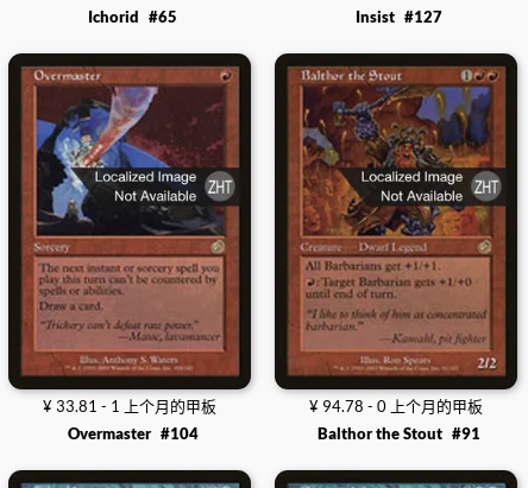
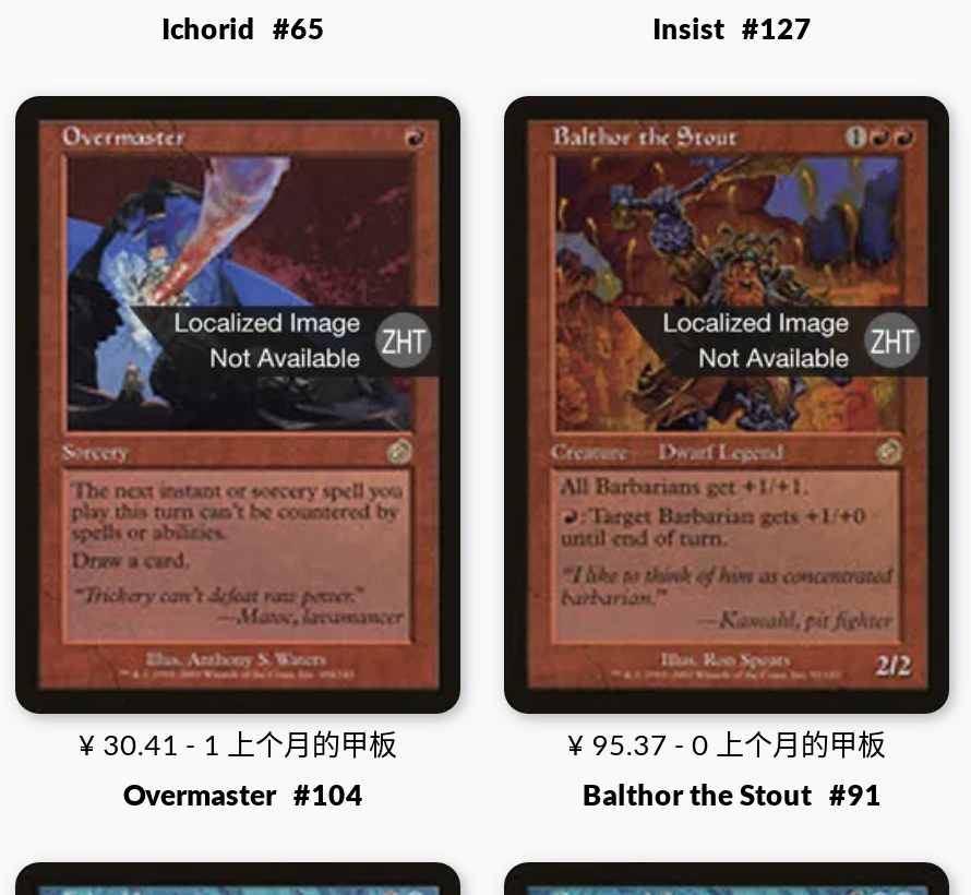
- ¥ 33.81 - 1 上个月的甲板
+ ¥ 30.41 - 1 上个月的甲板

- ¥ 94.78 - 0 上个月的甲板
+ ¥ 95.37 - 0 上个月的甲板
